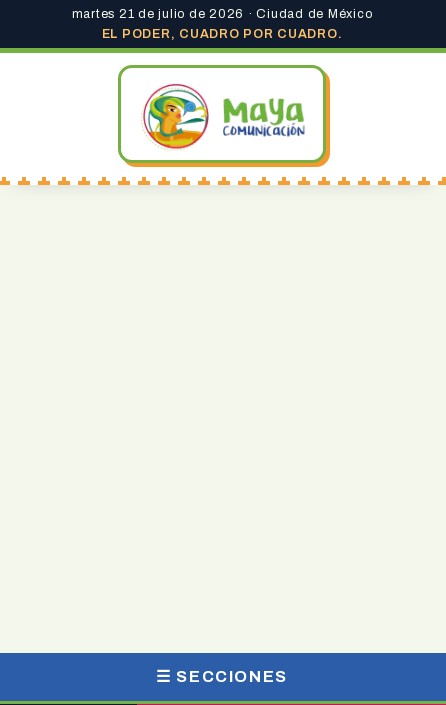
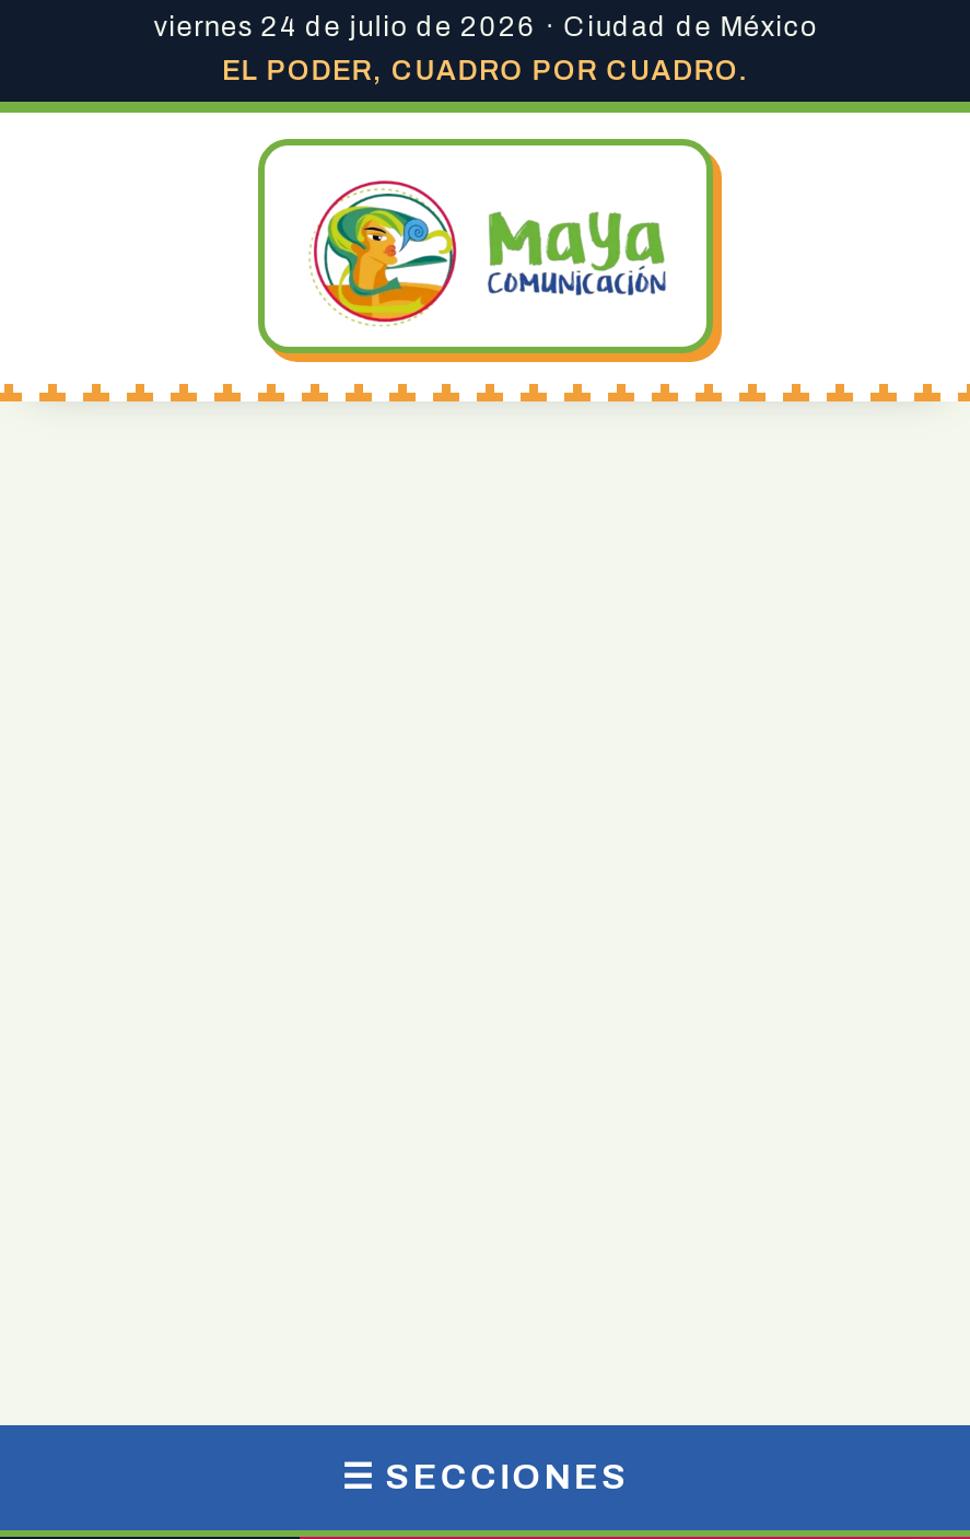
- martes 21 de julio de 2026 · Ciudad de México
+ viernes 24 de julio de 2026 · Ciudad de México
